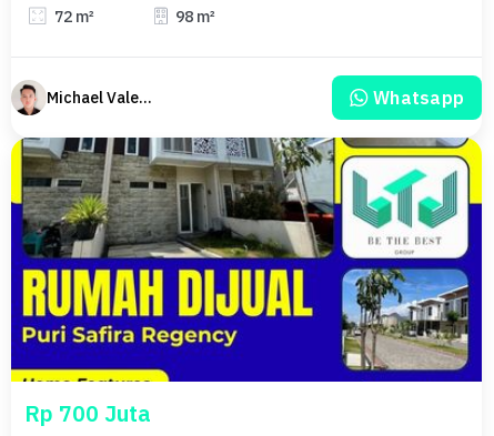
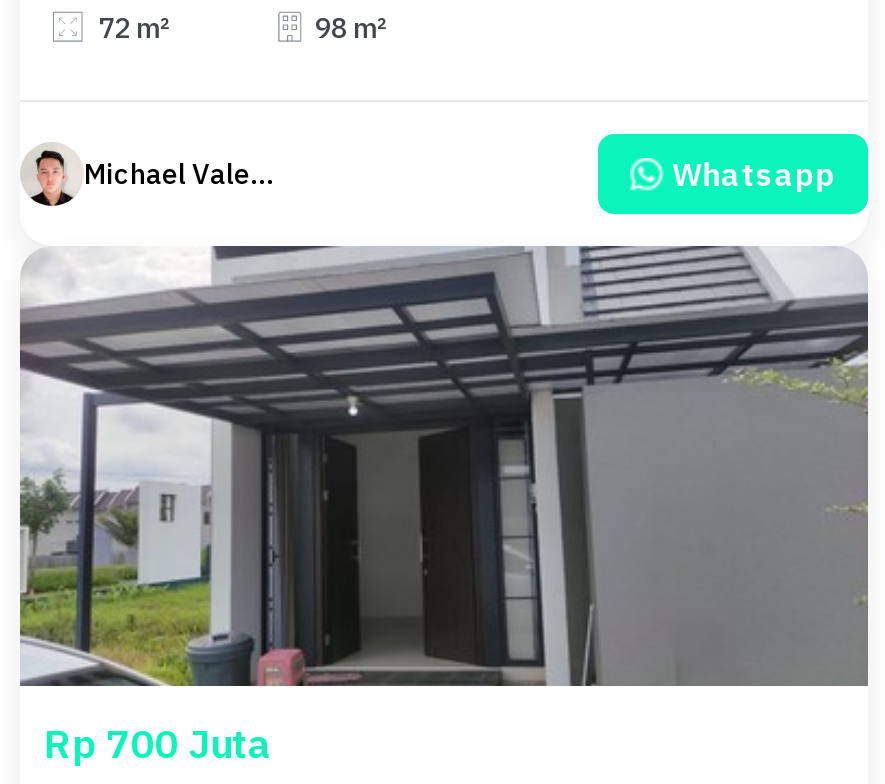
- [image]
+ [image]
